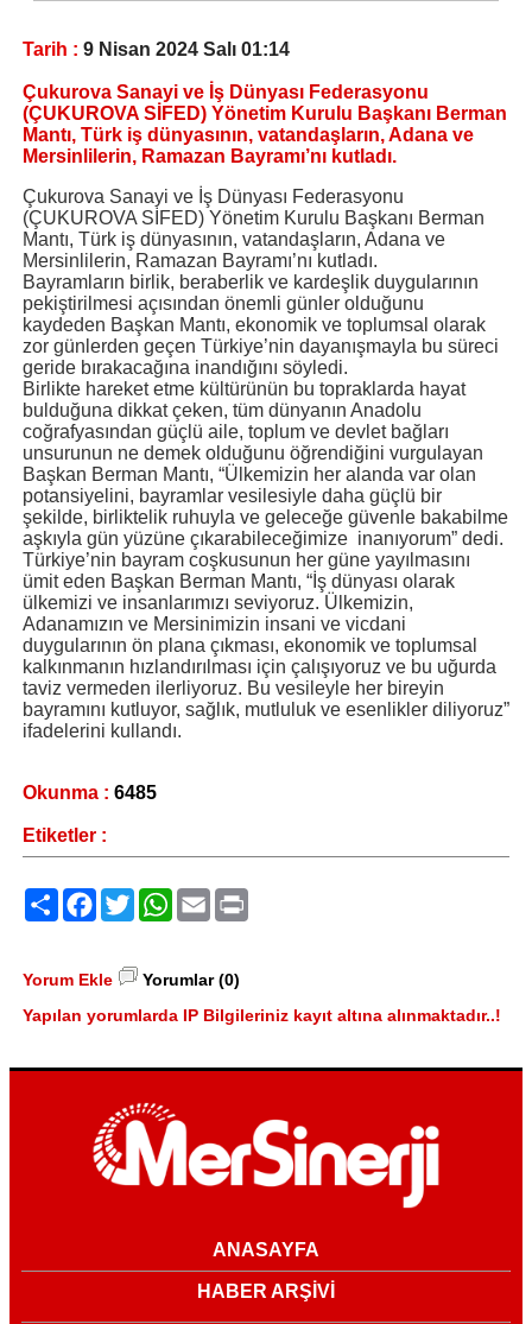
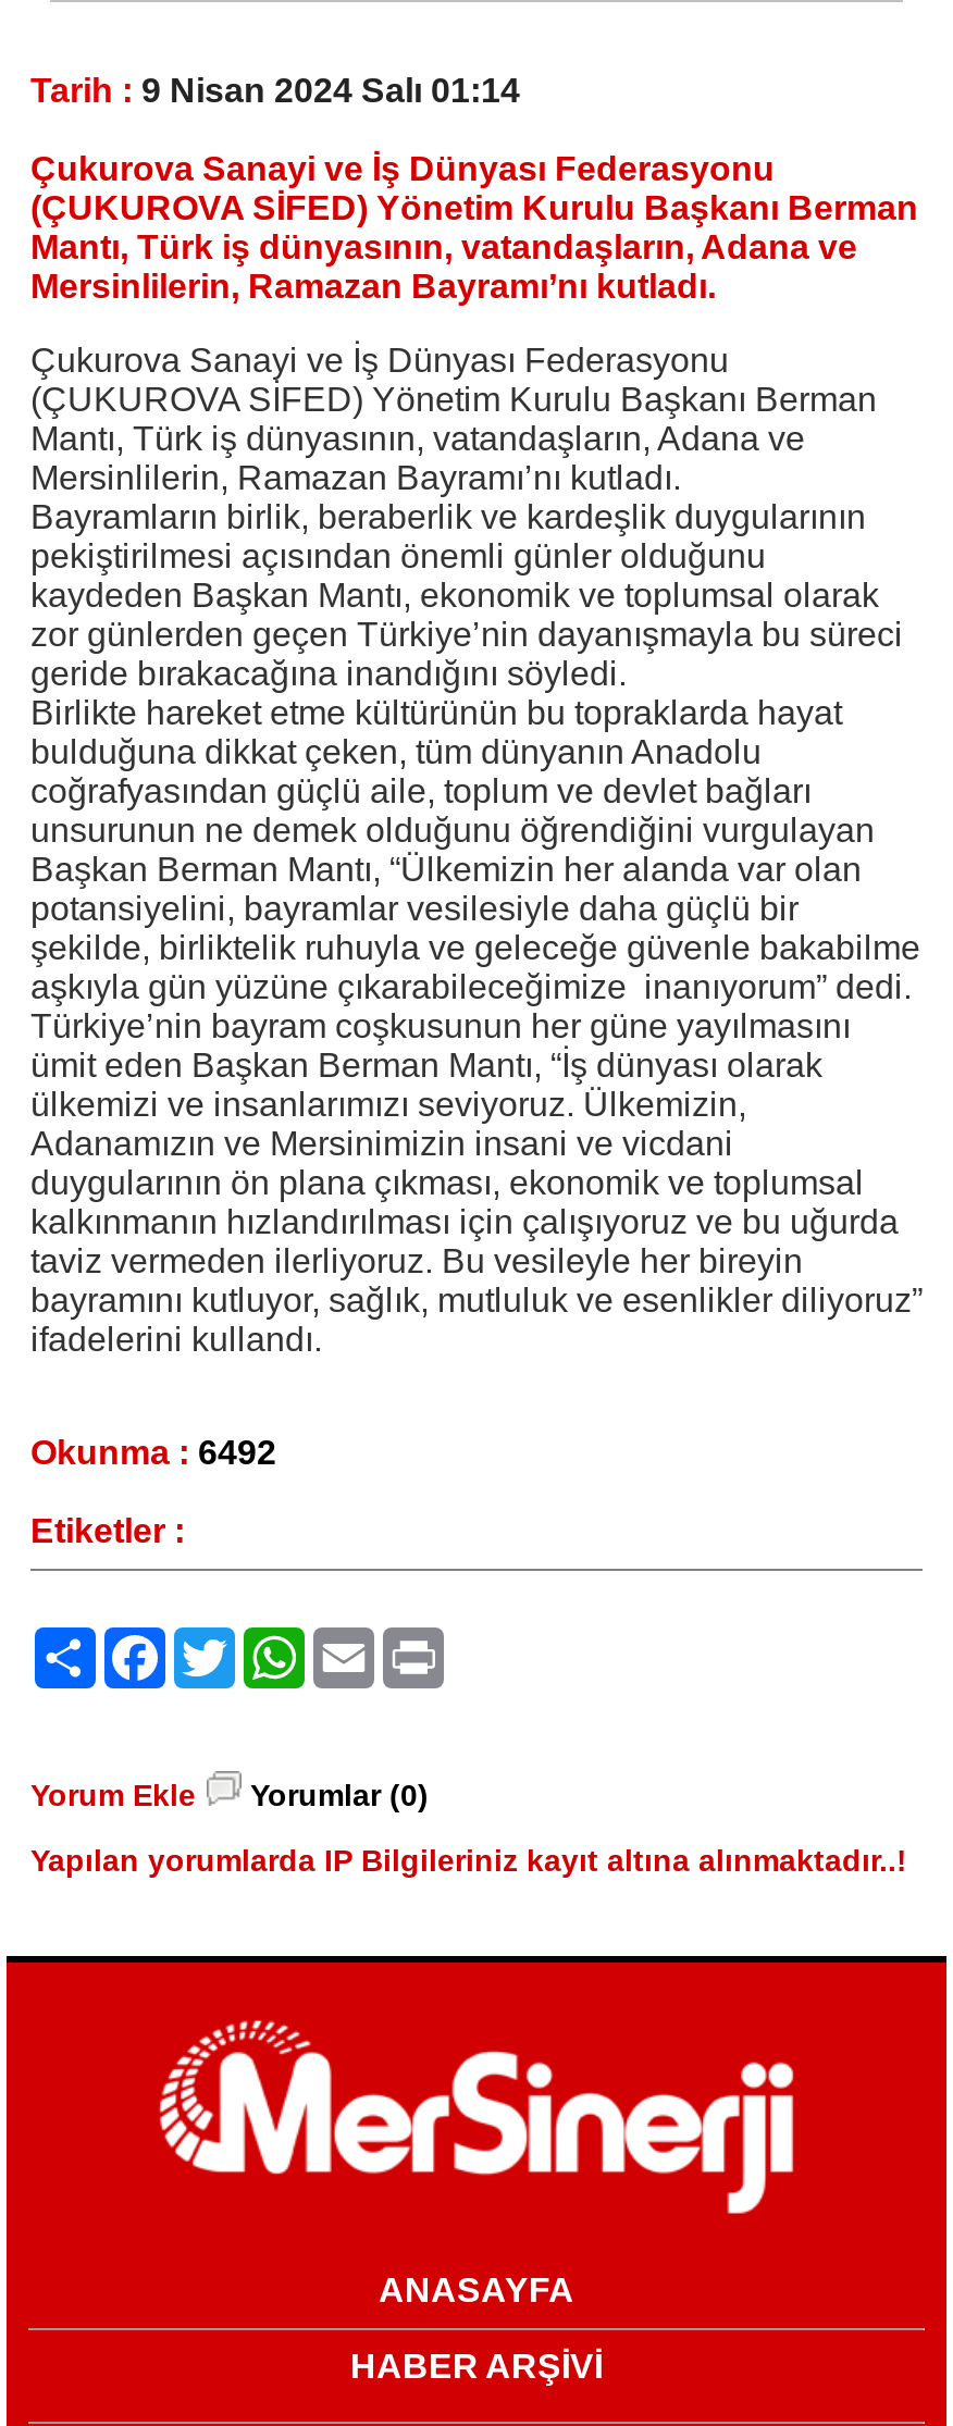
- Okunma : 6485
+ Okunma : 6492
